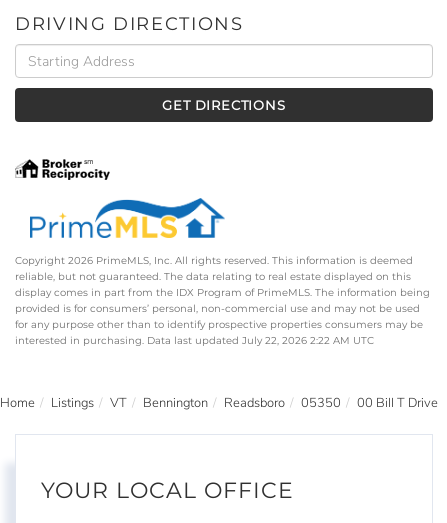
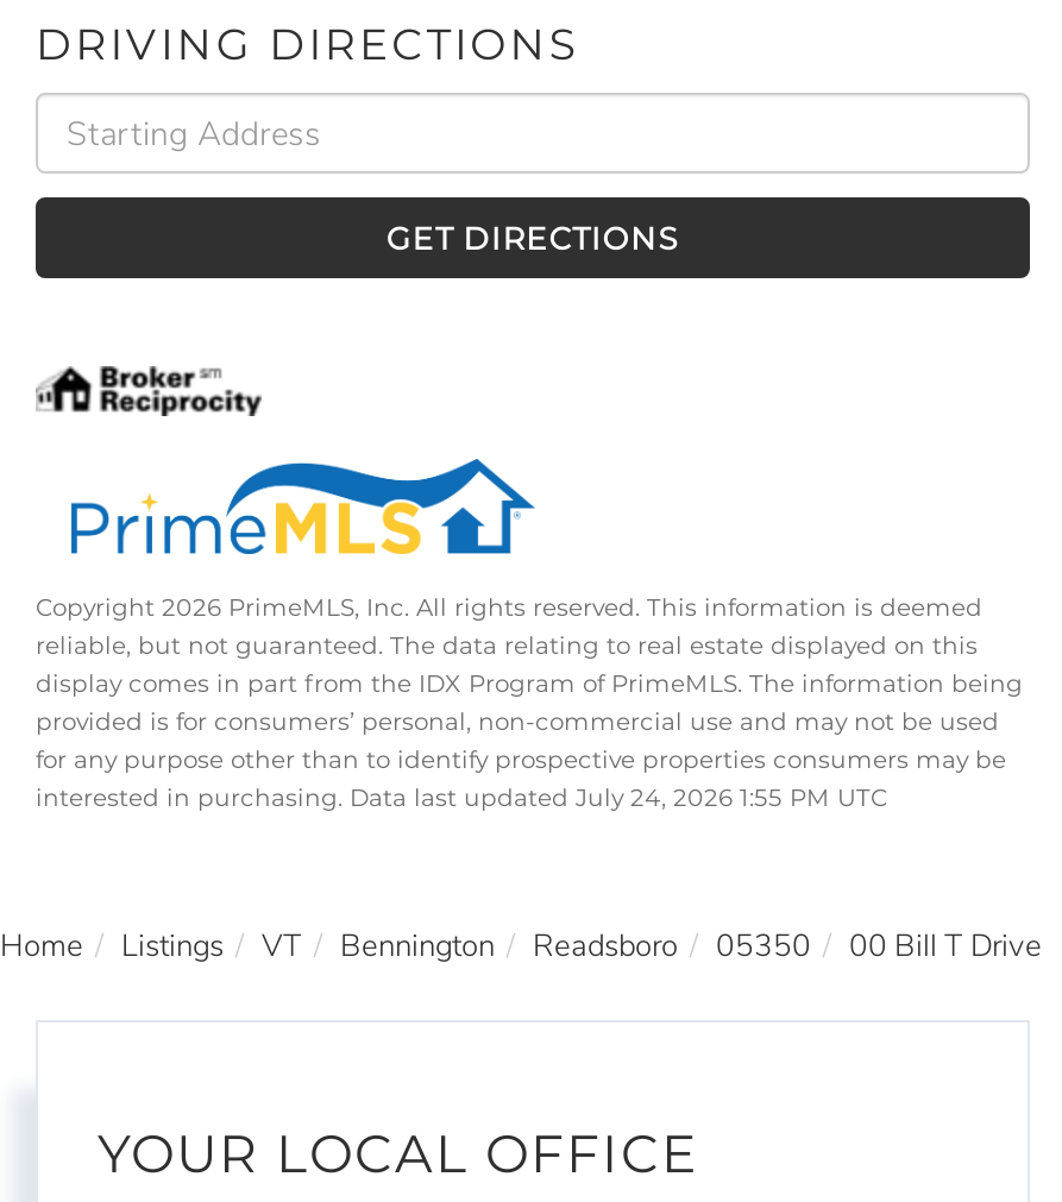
- interested in purchasing. Data last updated July 22, 2026 2:22 AM UTC
+ interested in purchasing. Data last updated July 24, 2026 1:55 PM UTC
